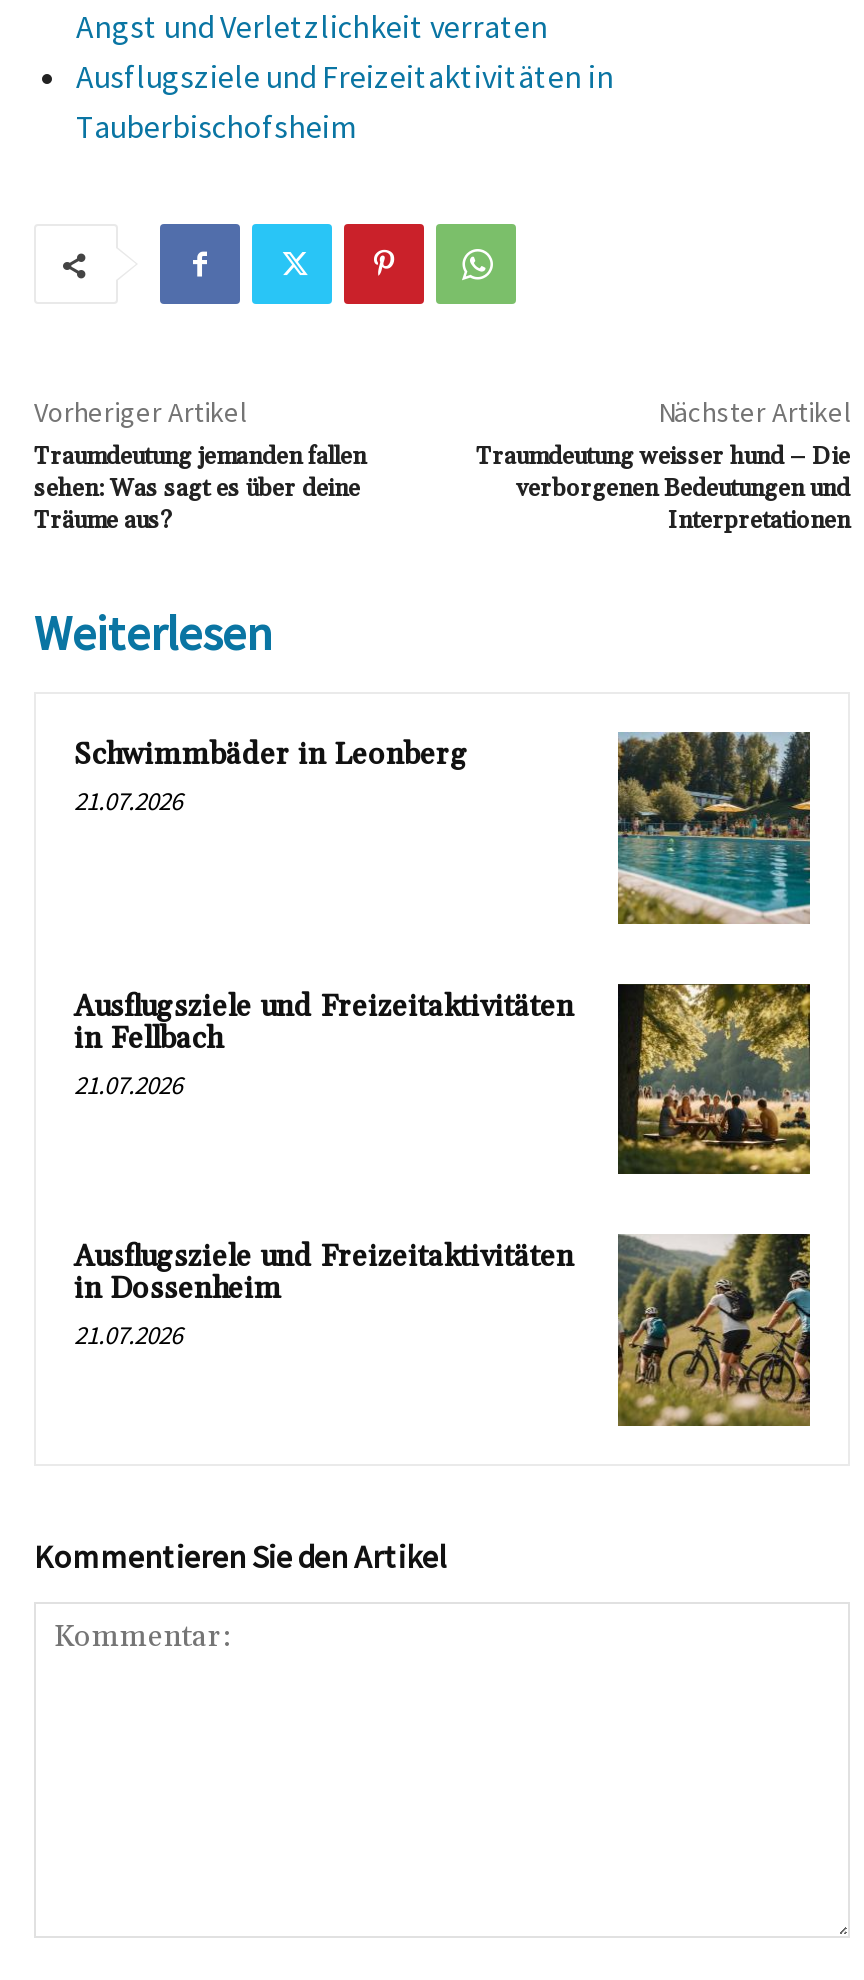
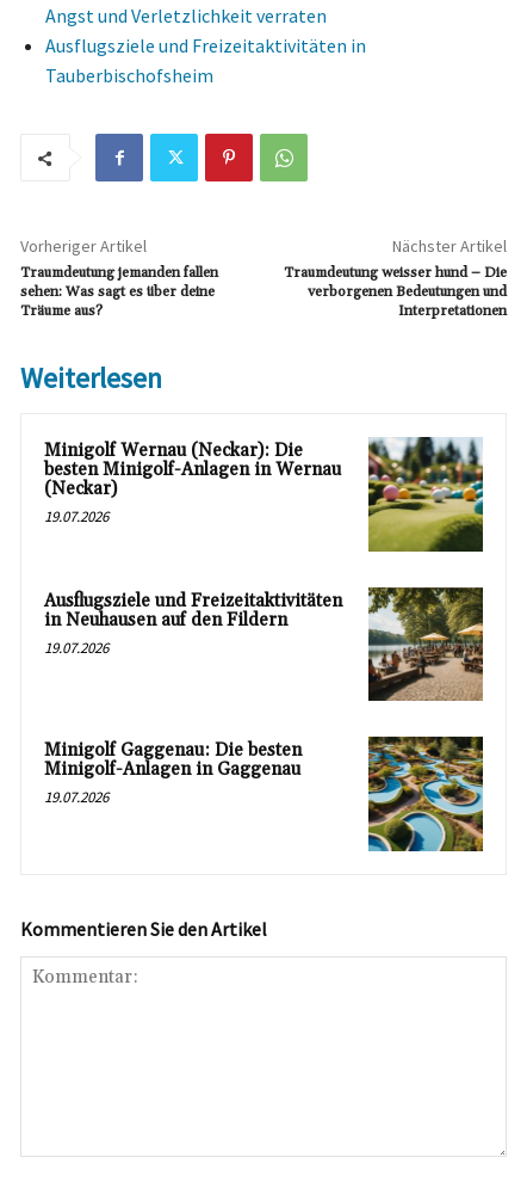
- Schwimmbäder in Leonberg
- 21.07.2026
+ Minigolf Wernau (Neckar): Die
+ besten Minigolf-Anlagen in Wernau
+ (Neckar)
+ 19.07.2026

- [image]
+ [image]

- [image]
+ [image]

- in Fellbach
- 21.07.2026
+ in Neuhausen auf den Fildern
+ 19.07.2026

- Ausflugsziele und Freizeitaktivitäten
- in Dossenheim
- 21.07.2026
+ Minigolf Gaggenau: Die besten
+ Minigolf-Anlagen in Gaggenau
+ 19.07.2026

- [image]
+ [image]
